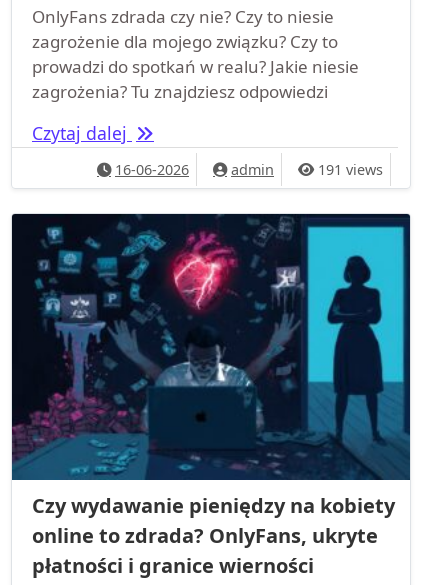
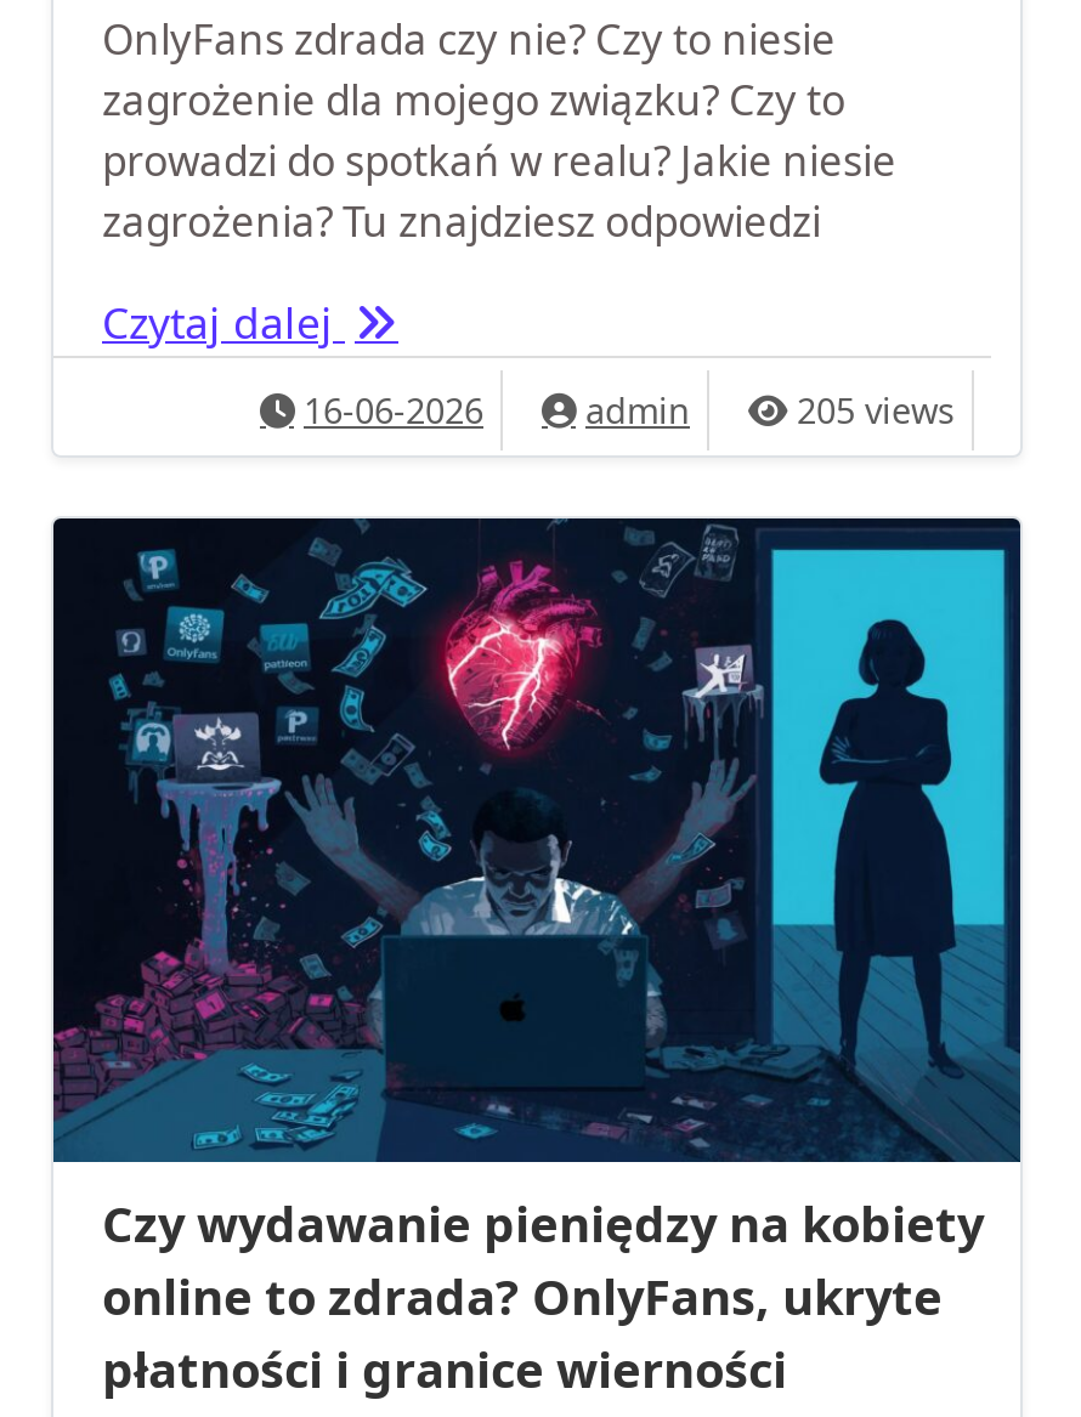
- 191 views
+ 205 views
